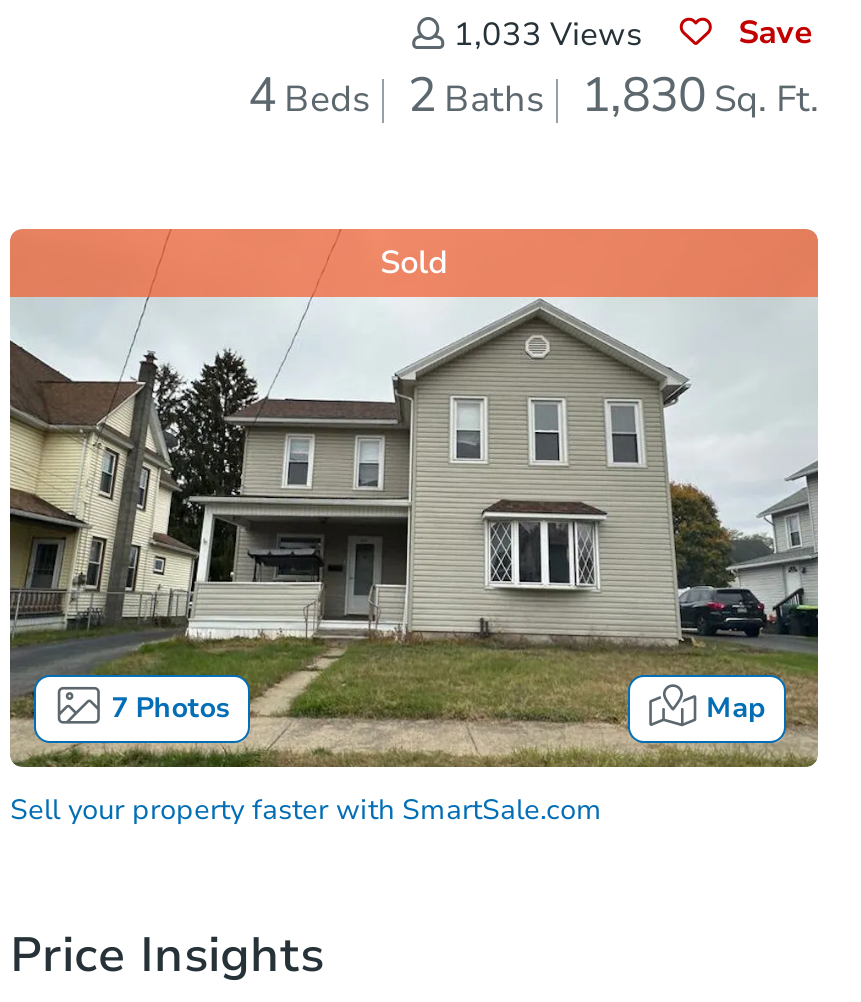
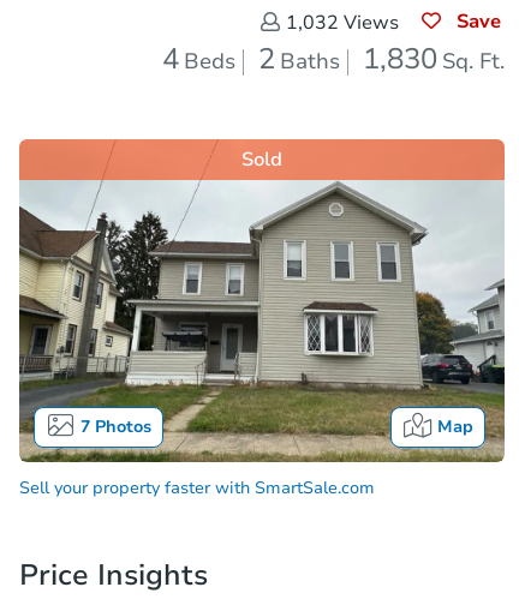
- 1,033 Views
+ 1,032 Views
